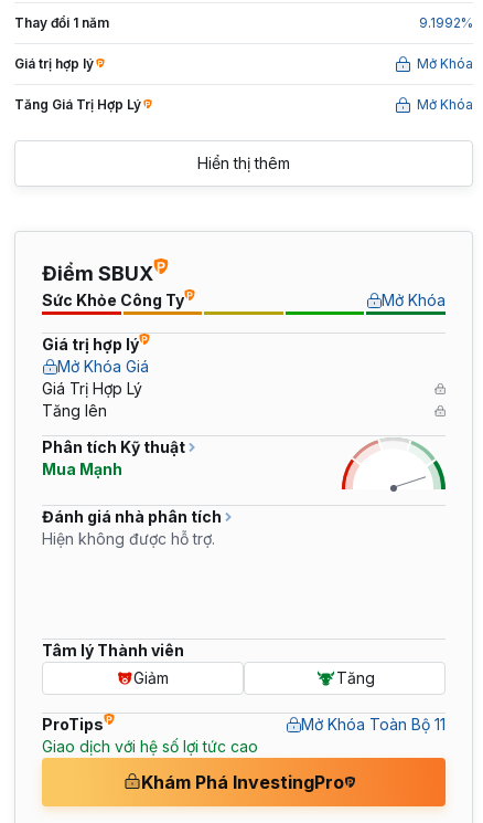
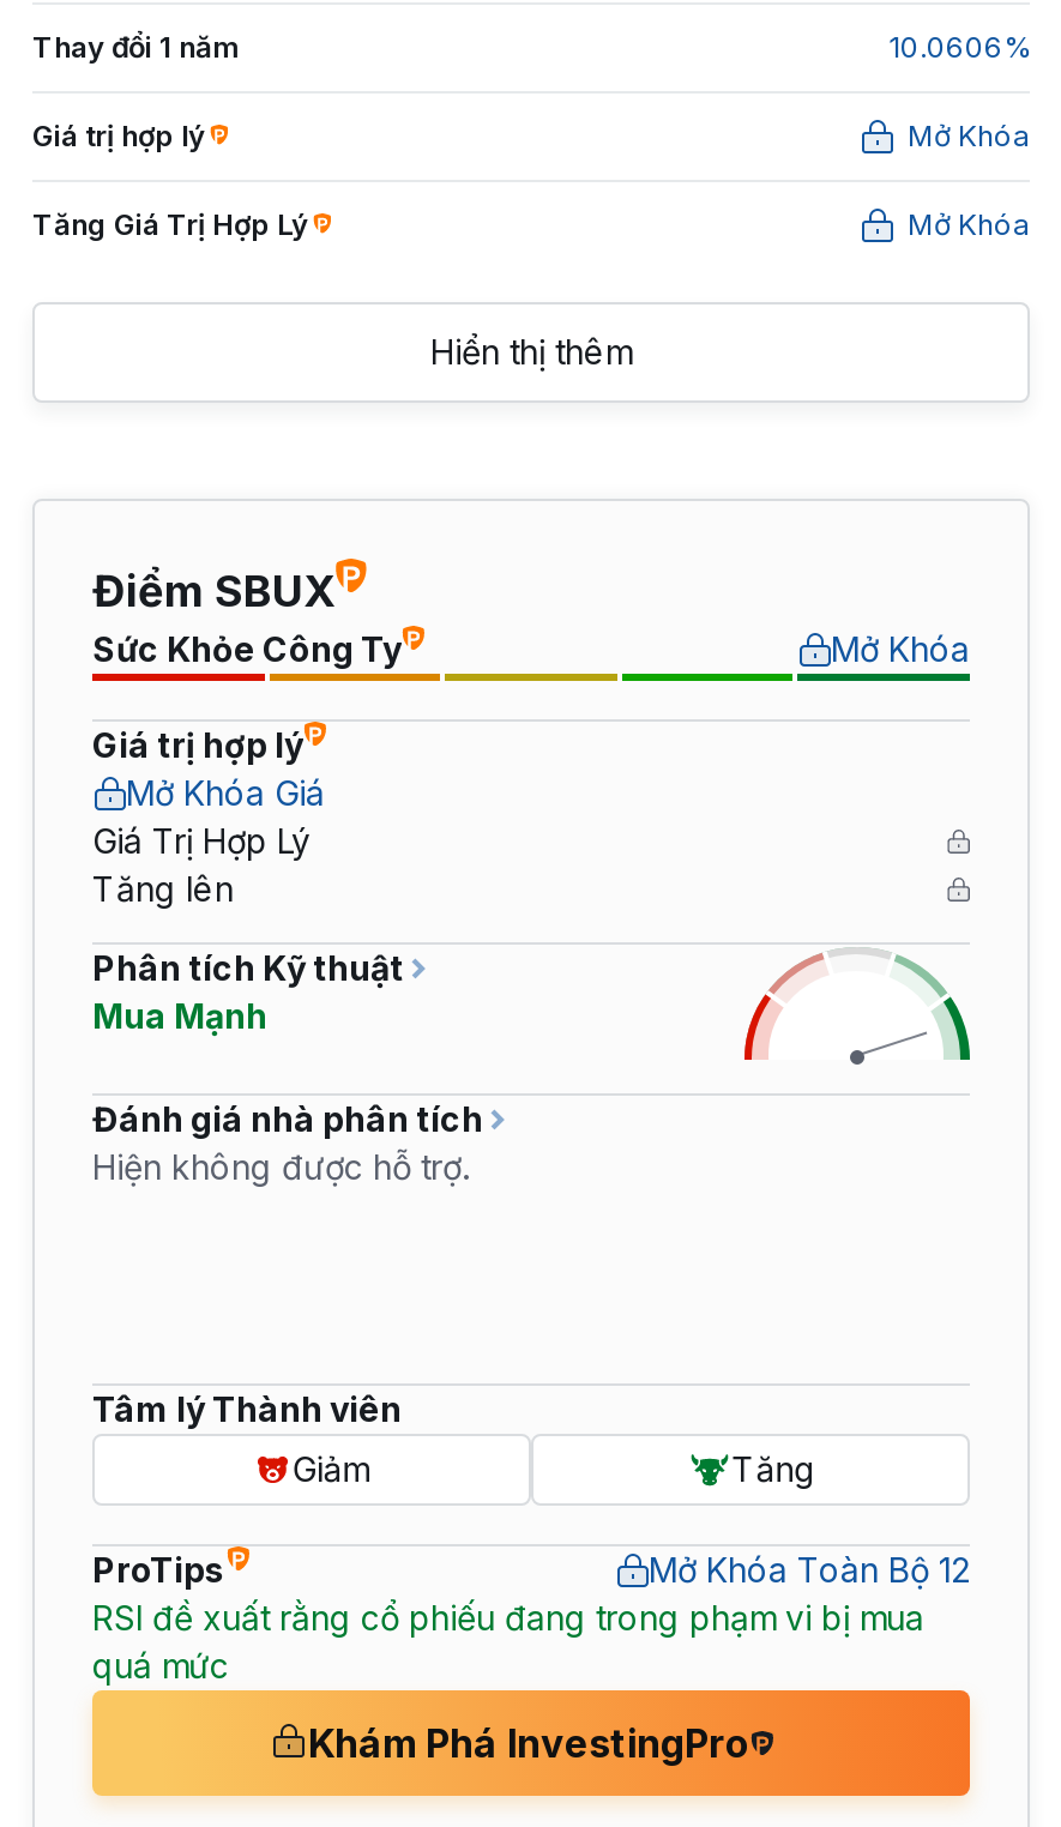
- 9.1992%
+ 10.0606%

- Mở Khóa Toàn Bộ 11
- Giao dịch với hệ số lợi tức cao
+ Mở Khóa Toàn Bộ 12
+ RSI đề xuất rằng cổ phiếu đang trong phạm vi bị mua
+ quá mức
